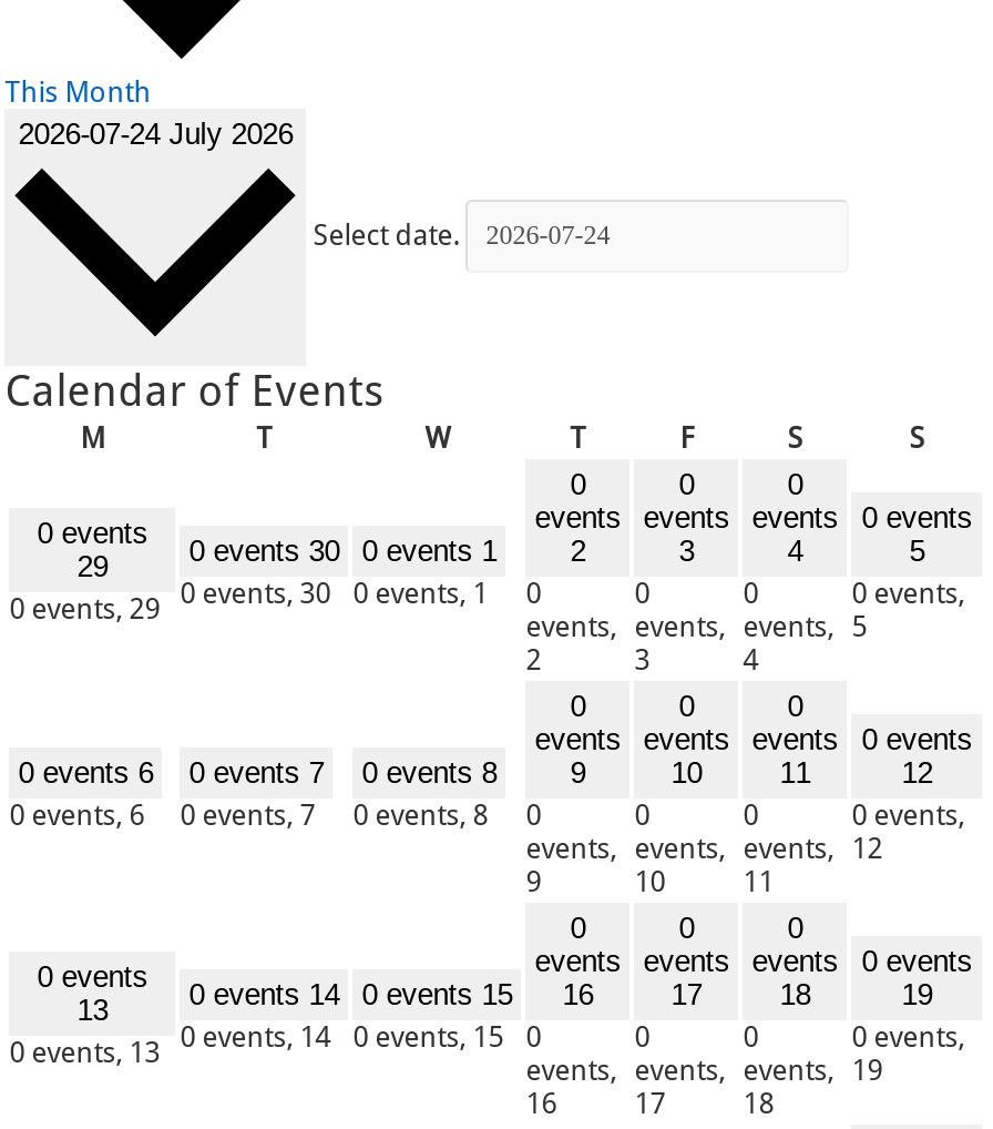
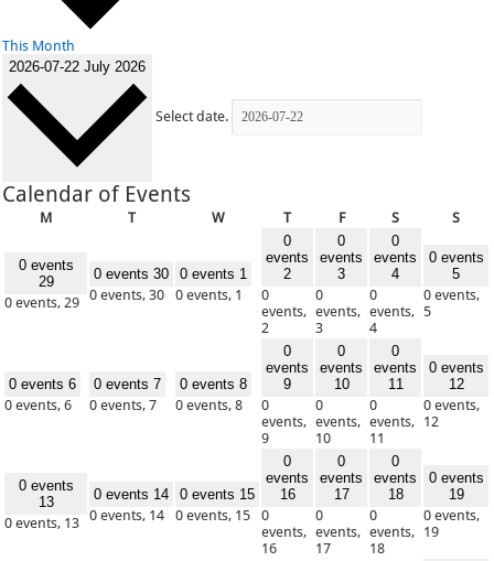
- 2026-07-24 July 2026
+ 2026-07-22 July 2026
